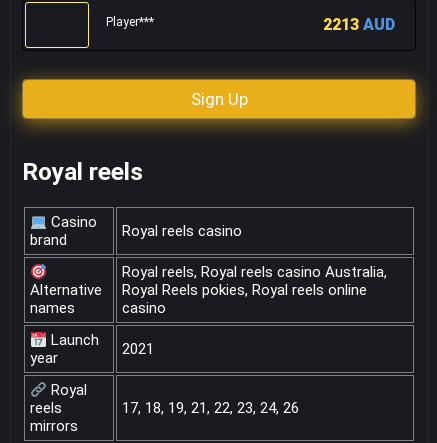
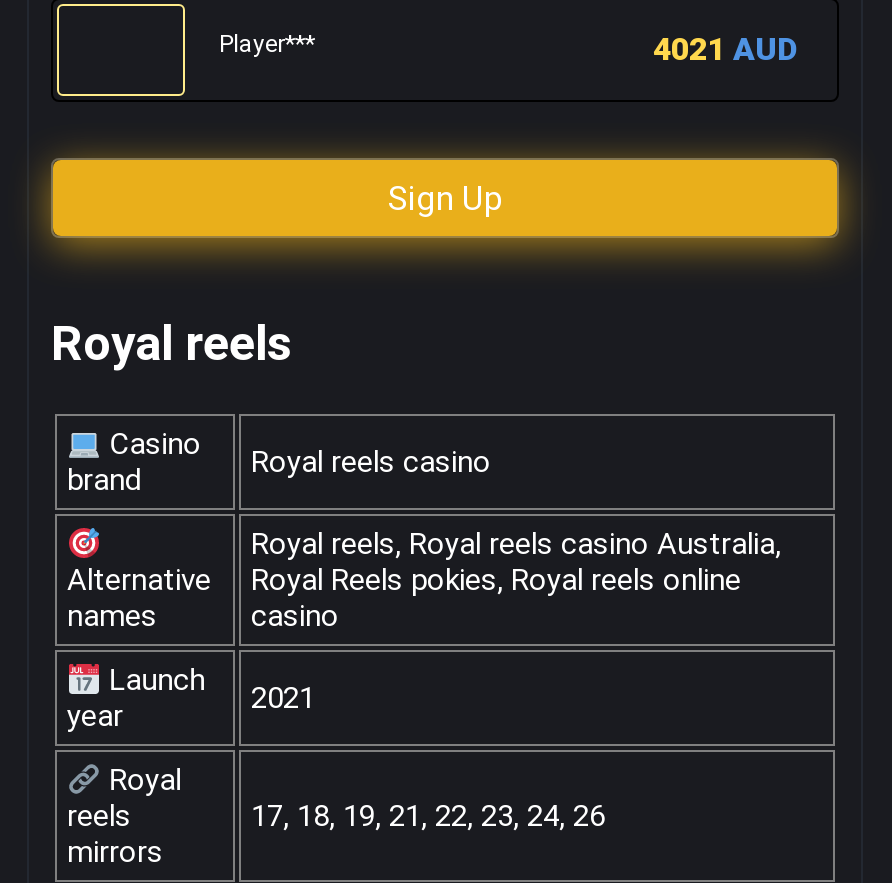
- 2213 AUD
+ 4021 AUD
